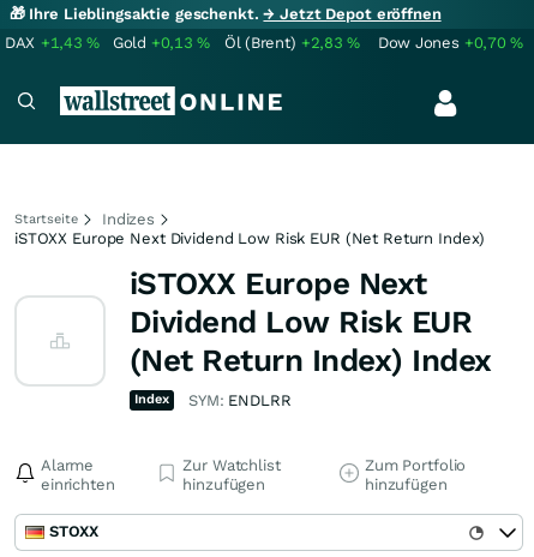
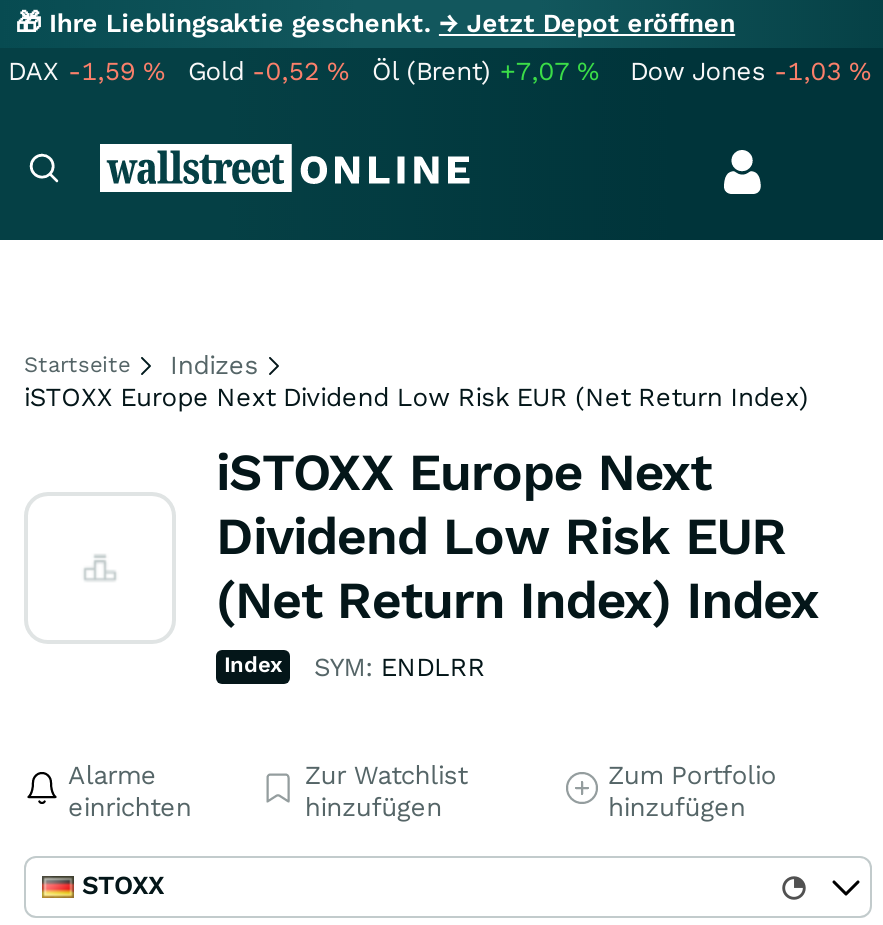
- DAX +1,43%
+ DAX -1,59%

- Gold +0,13%
+ Gold -0,52%

- Öl (Brent) +2,83%
+ Öl (Brent) +7,07%

- Dow Jones +0,70%
+ Dow Jones -1,03%
